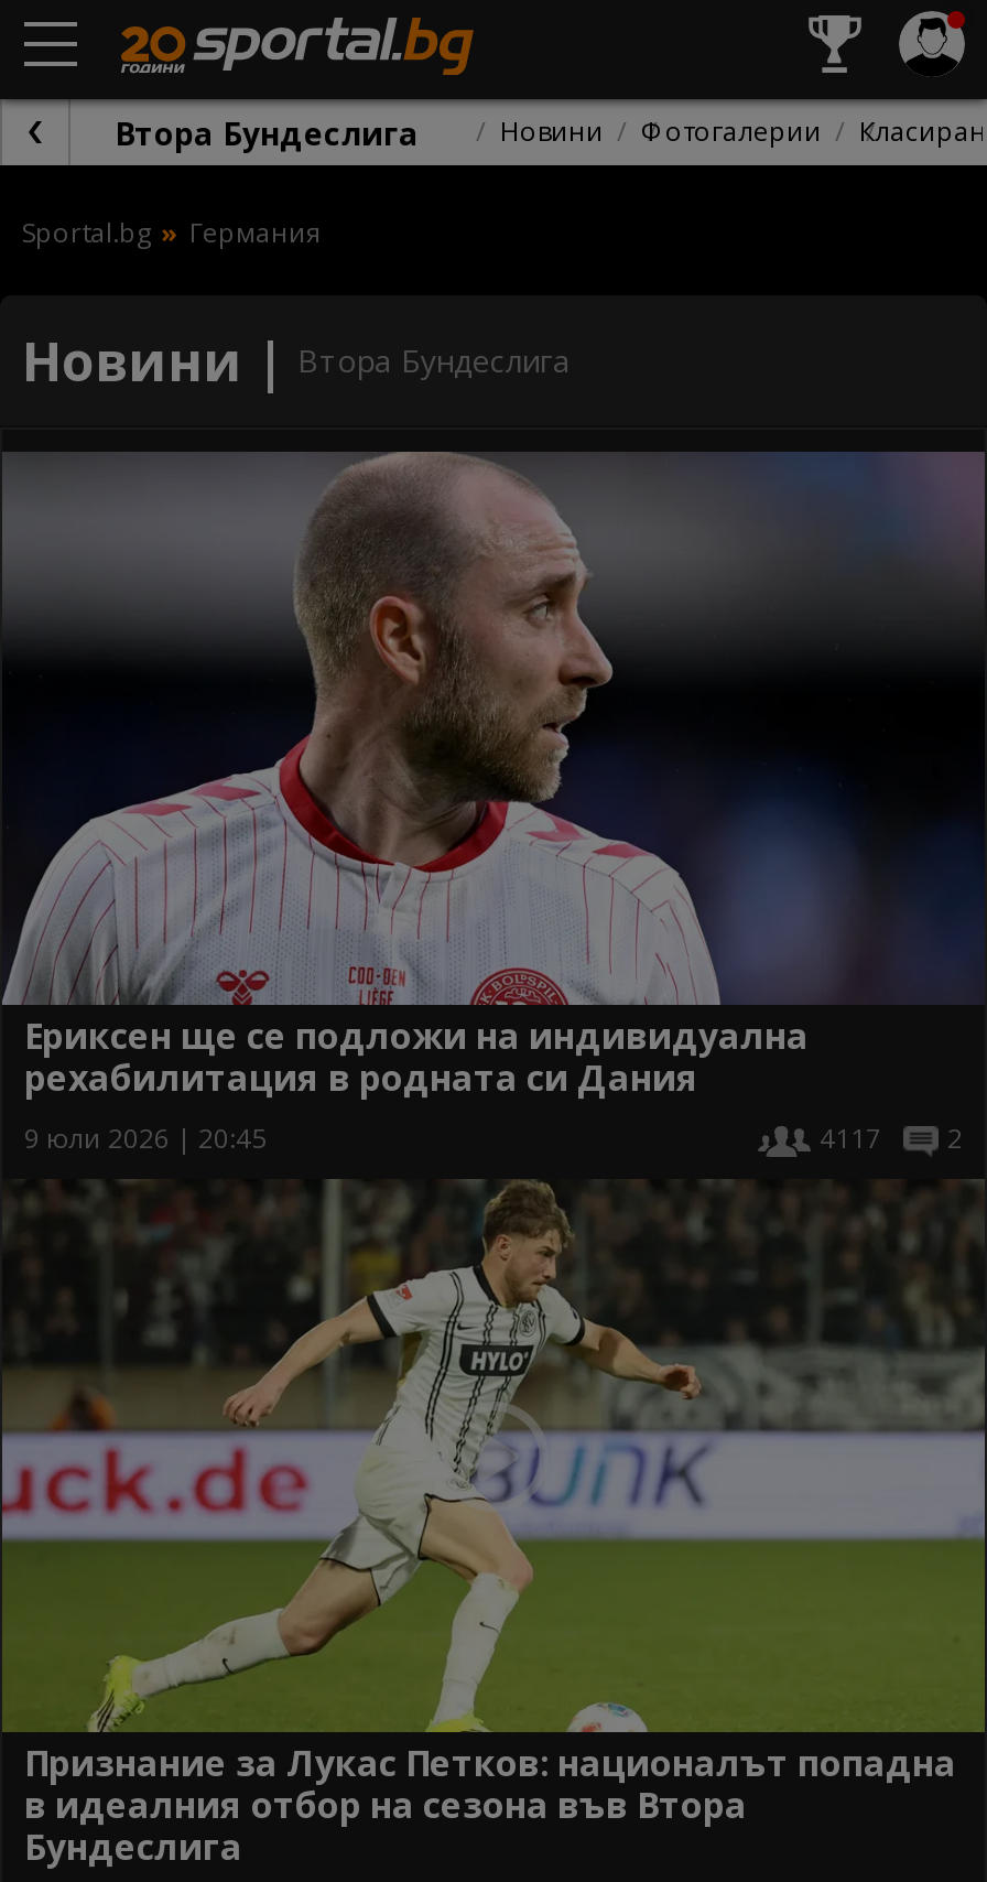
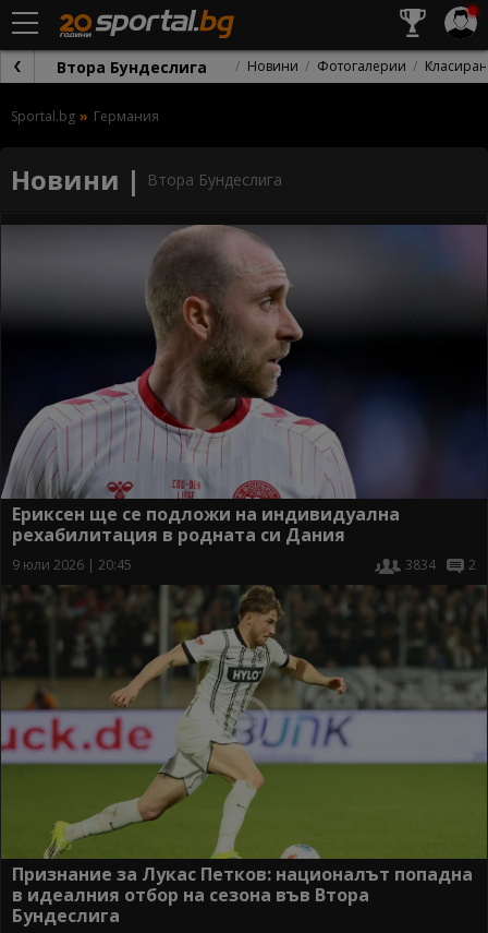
- 4117 2
+ 3834 2
